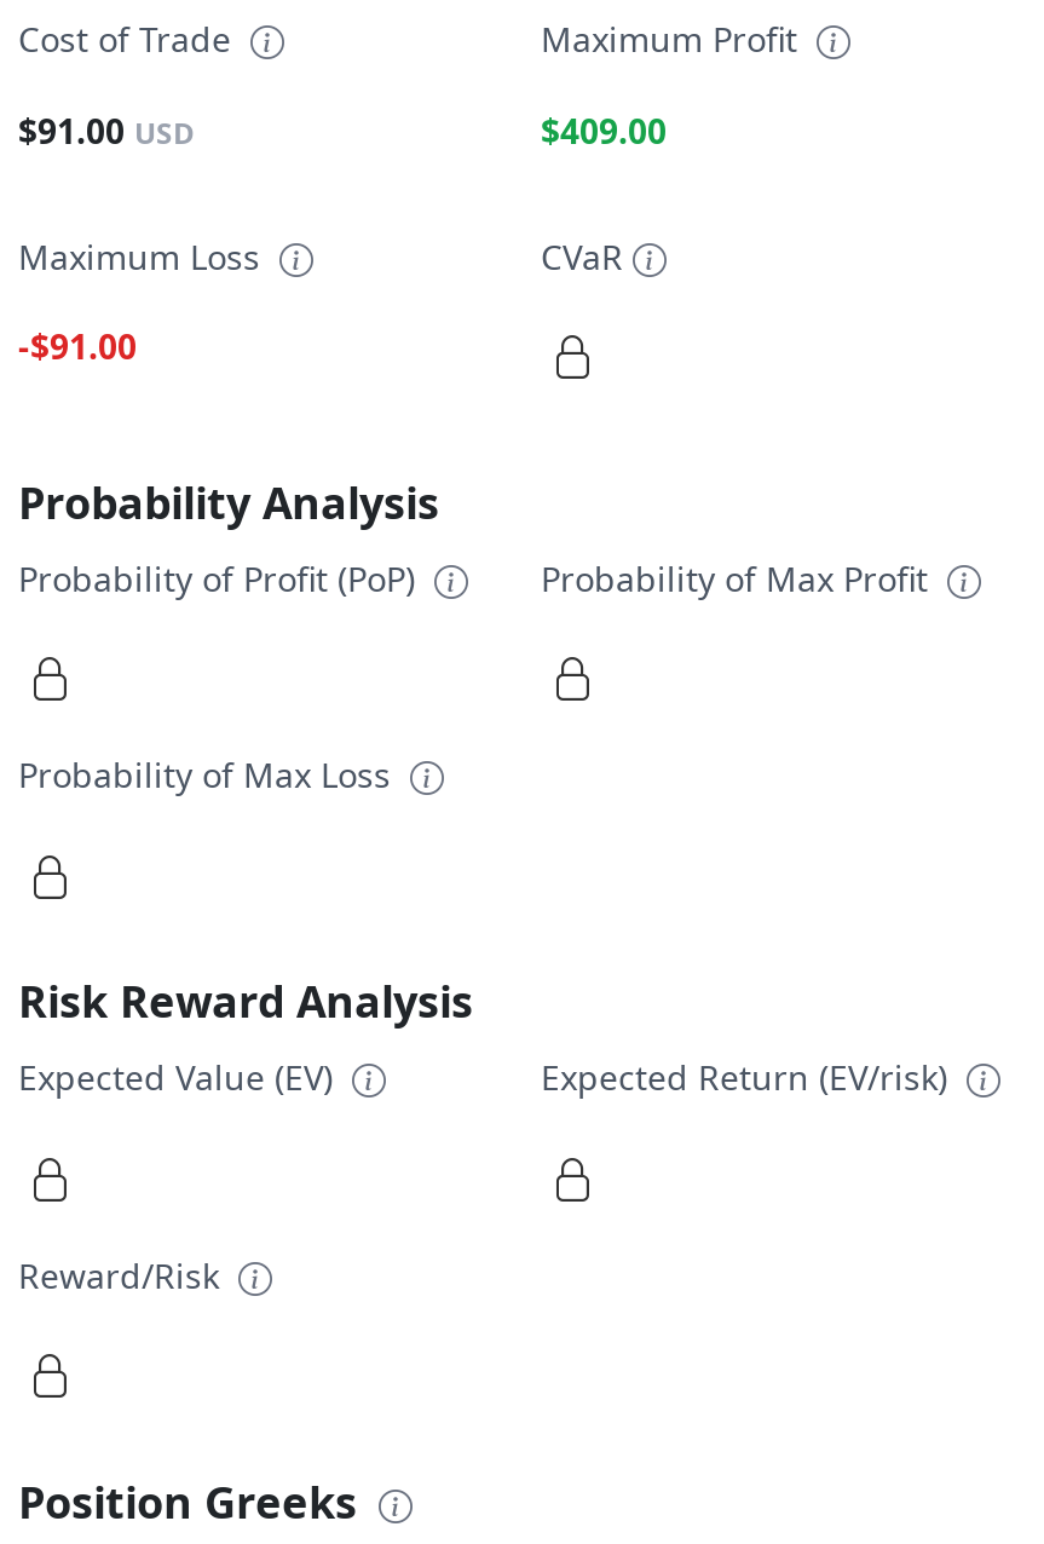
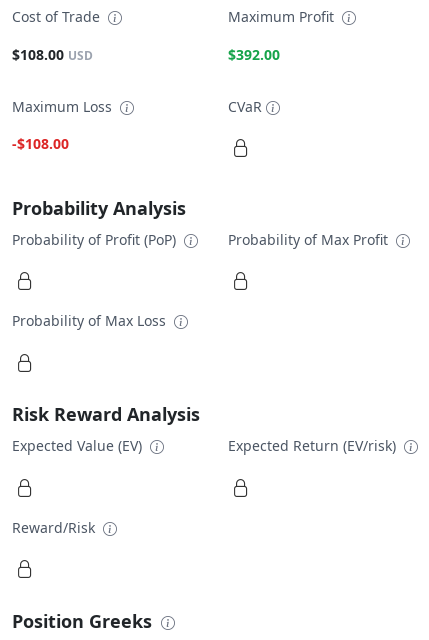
- $91.00 USD
+ $108.00 USD

- $409.00
+ $392.00

- -$91.00
+ -$108.00
